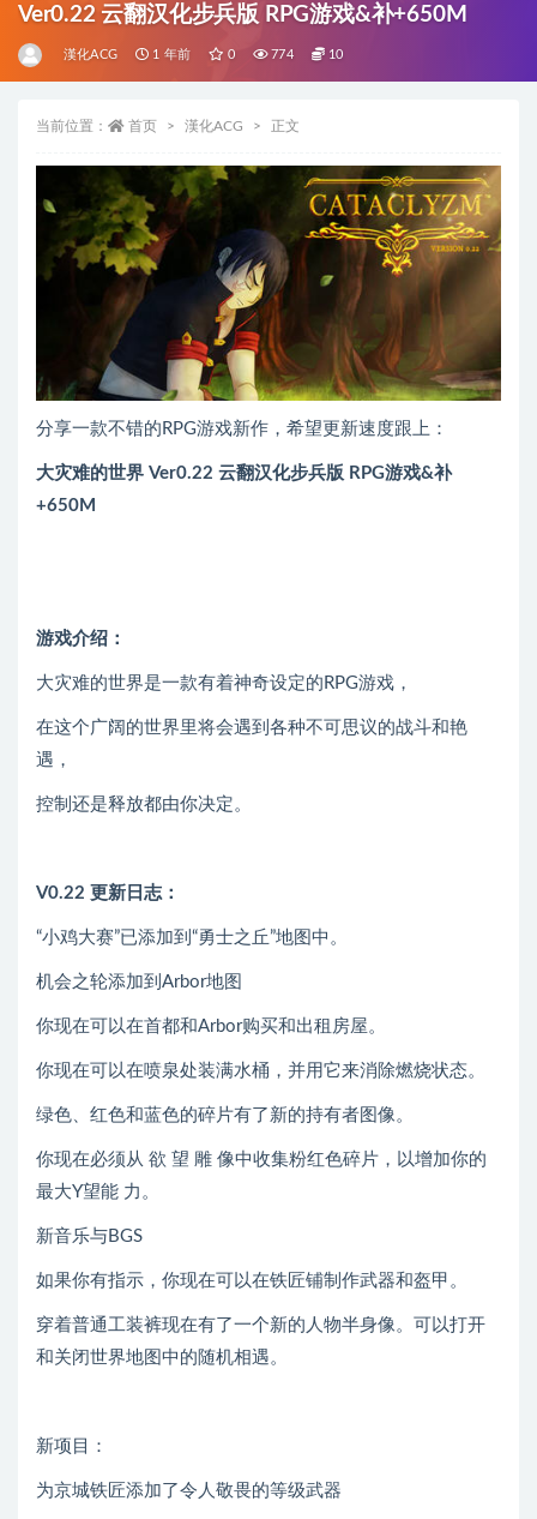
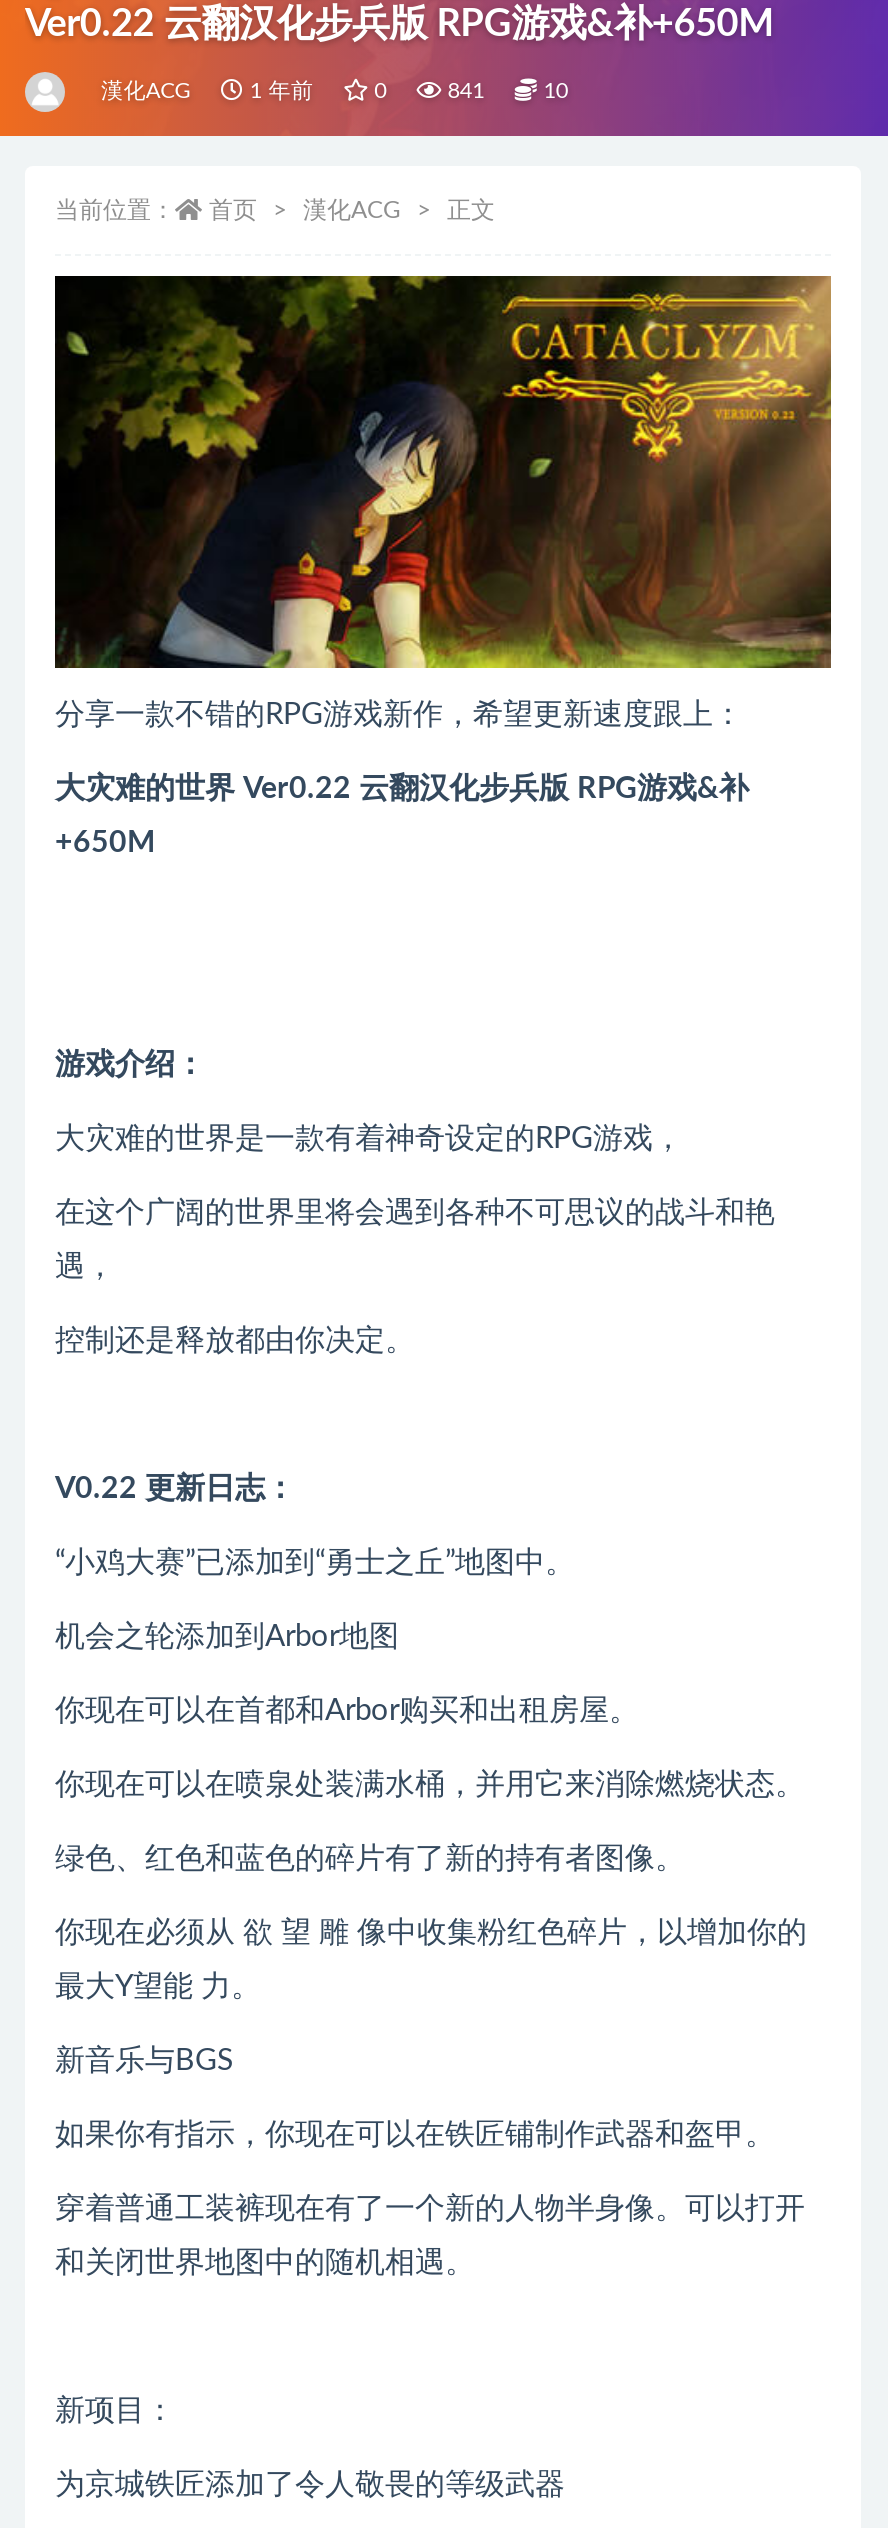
- 774
+ 841
